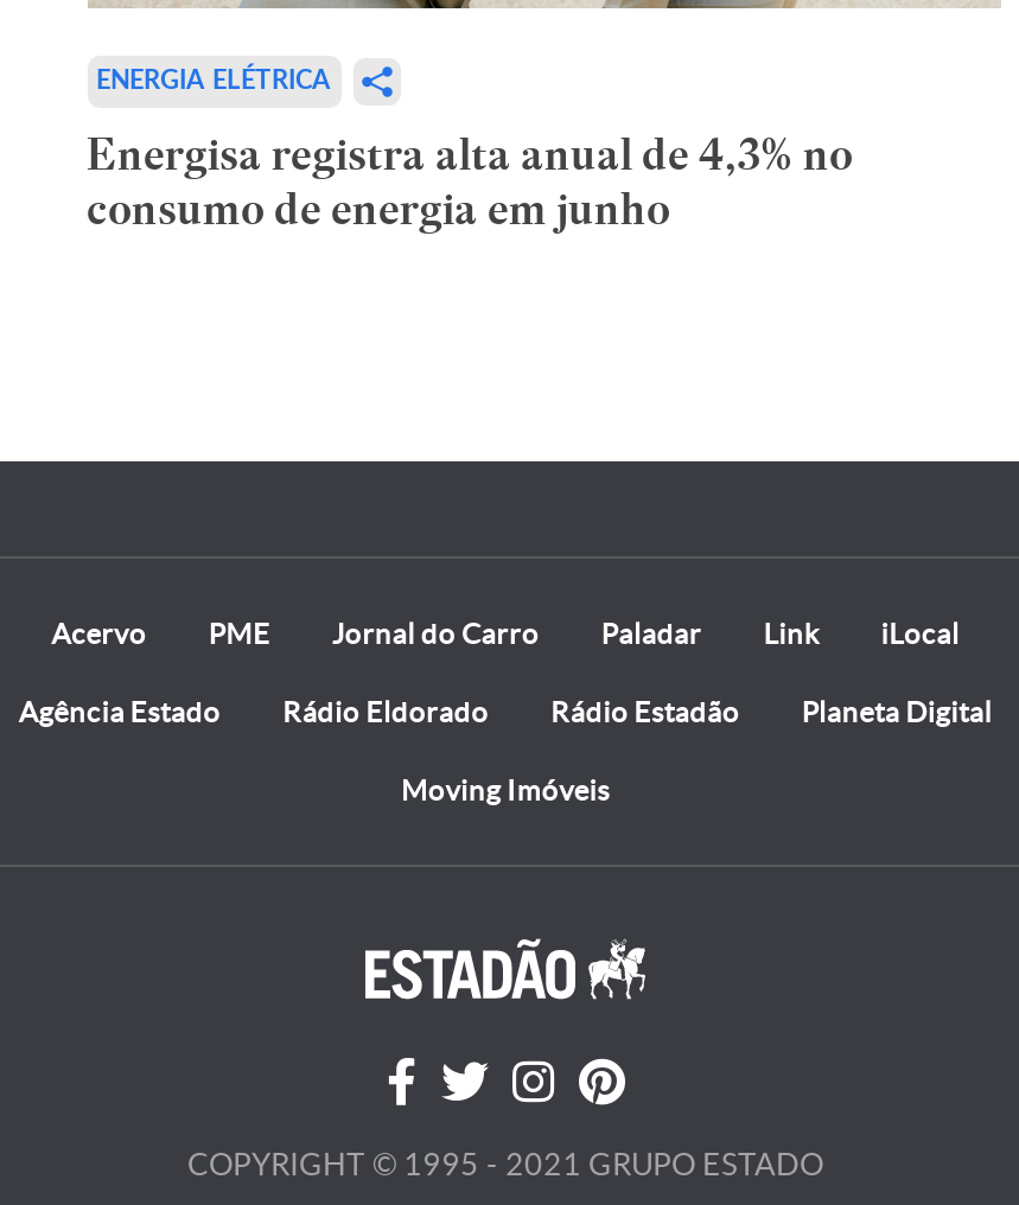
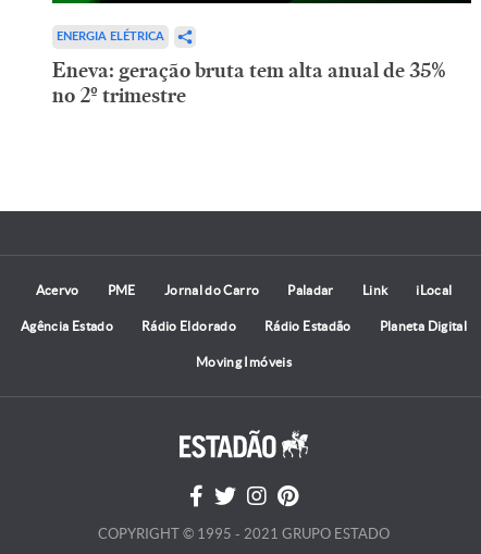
- Energisa registra alta anual de 4,3% no
- consumo de energia em junho
+ Eneva: geração bruta tem alta anual de 35%
+ no 2º trimestre
